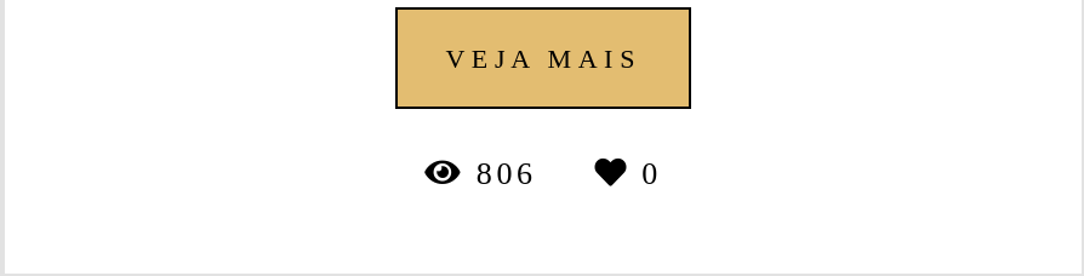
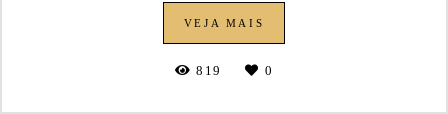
- 806
+ 819
